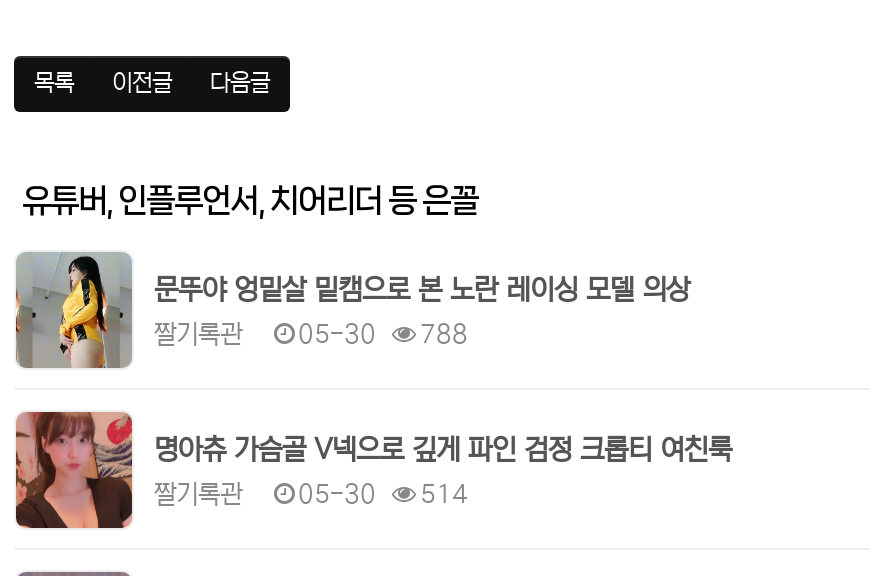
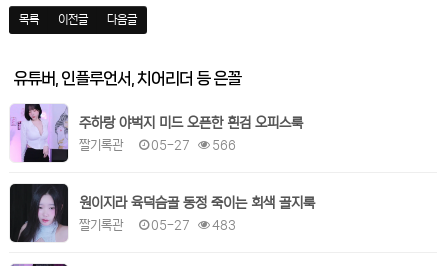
- [image]
- 문뚜야 엉밑살 밑캠으로 본 노란 레이싱 모델 의상
+ [image]
+ 주하랑 야벅지 미드 오픈한 흰검 오피스룩

- 05-30
- 788
+ 05-27
+ 566

- [image]
- 명아츄 가슴골 V넥으로 깊게 파인 검정 크롭티 여친룩
+ [image]
+ 원이지라 육덕슴골 동정 죽이는 회색 골지룩

- 05-30
- 514
+ 05-27
+ 483
